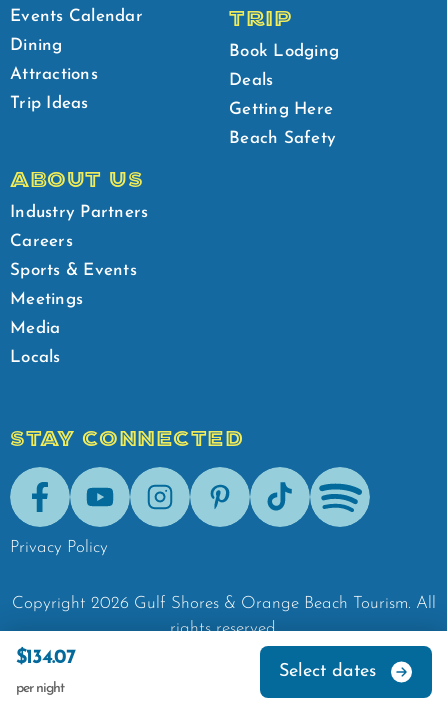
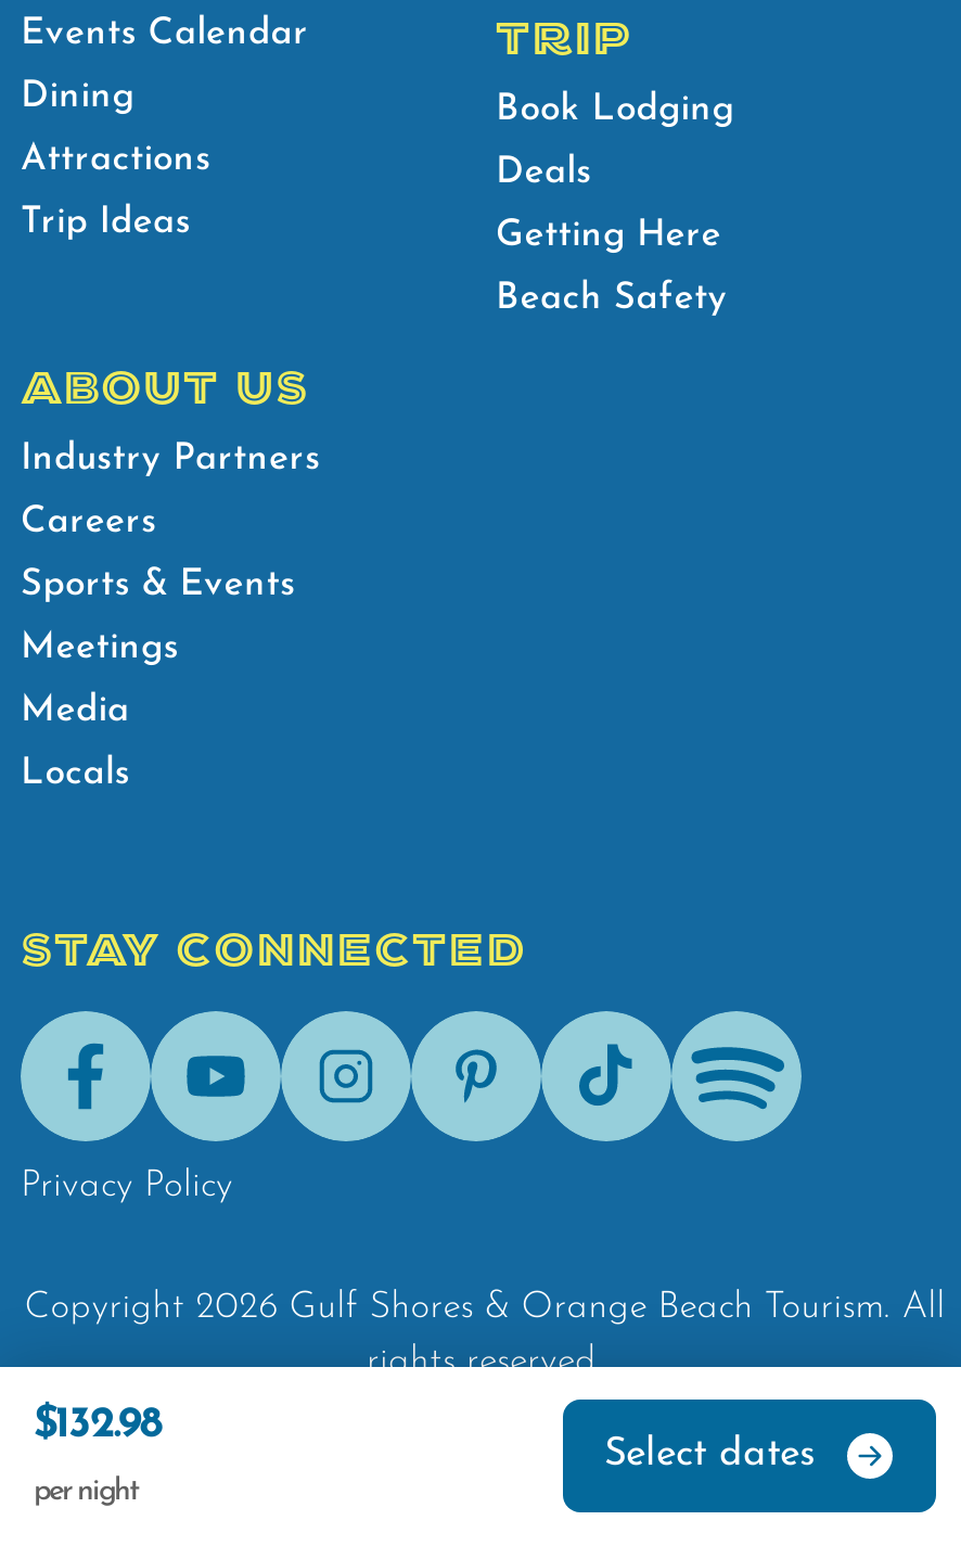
- $134.07
+ $132.98
